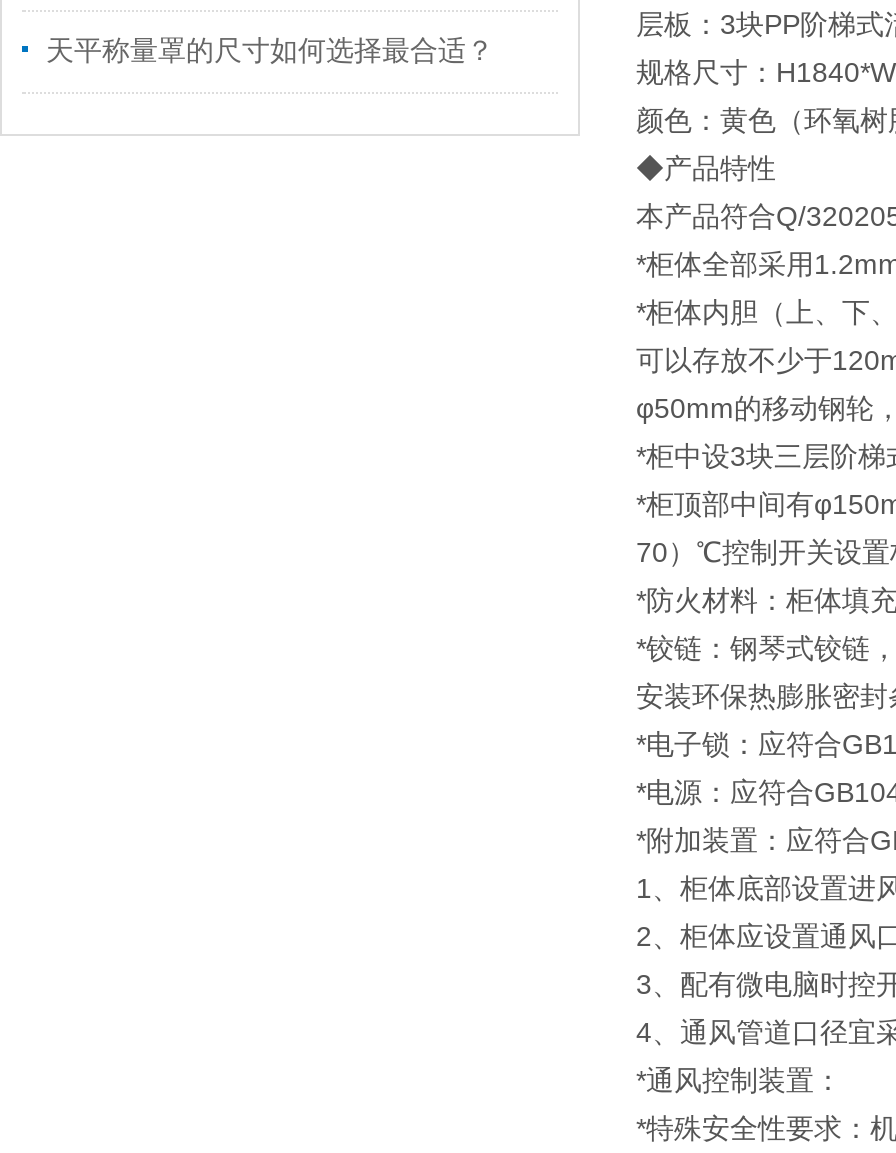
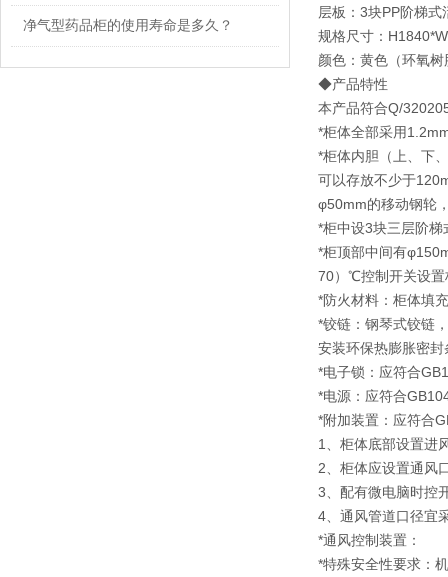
- 天平称量罩的尺寸如何选择最合适？
+ 净气型药品柜的使用寿命是多久？
